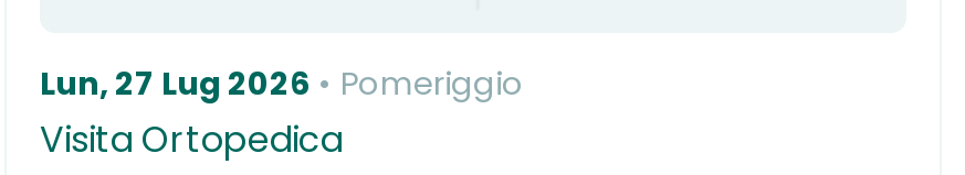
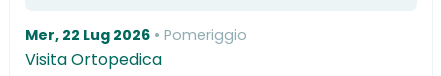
- Lun, 27 Lug 2026 Pomeriggio
+ Mer, 22 Lug 2026 Pomeriggio
